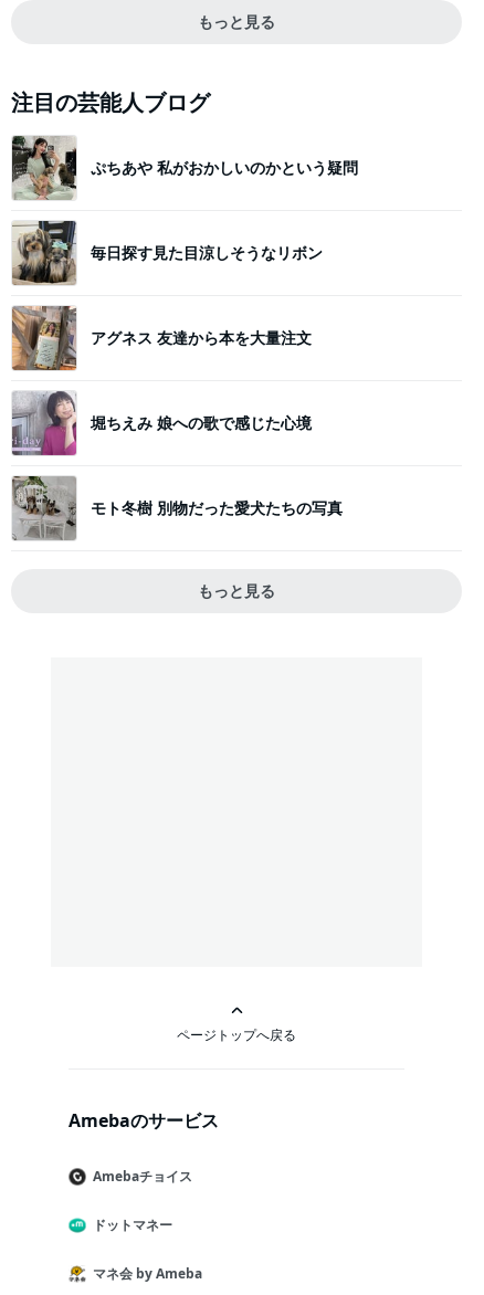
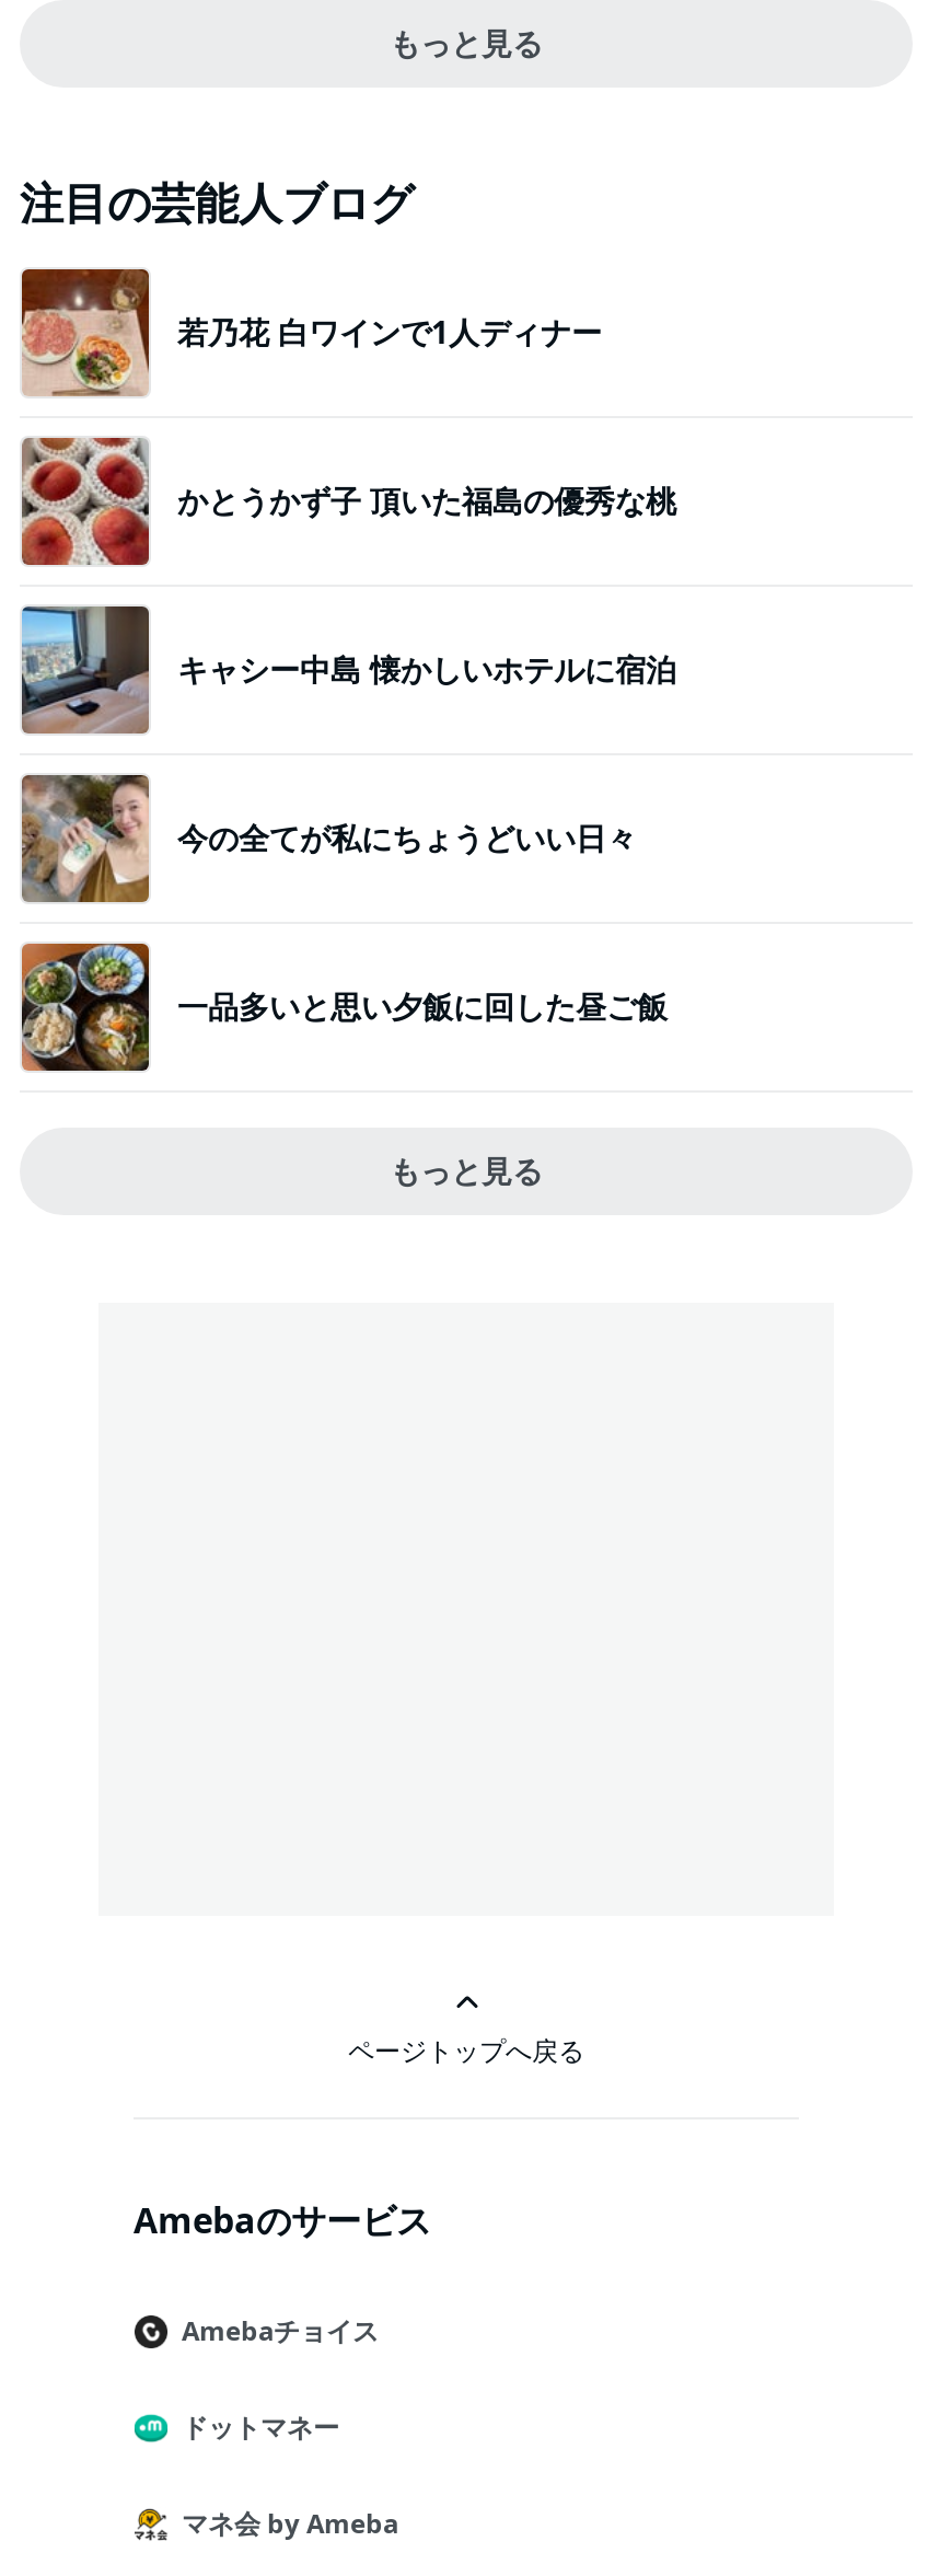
- [image]
- ぷちあや 私がおかしいのかという疑問
+ [image]
+ 若乃花 白ワインで1人ディナー

- [image]
- 毎日探す見た目涼しそうなリボン
+ [image]
+ かとうかず子 頂いた福島の優秀な桃

- [image]
- アグネス 友達から本を大量注文
+ [image]
+ キャシー中島 懐かしいホテルに宿泊

- [image]
- 堀ちえみ 娘への歌で感じた心境
+ [image]
+ 今の全てが私にちょうどいい日々

- [image]
- モト冬樹 別物だった愛犬たちの写真
+ [image]
+ 一品多いと思い夕飯に回した昼ご飯
